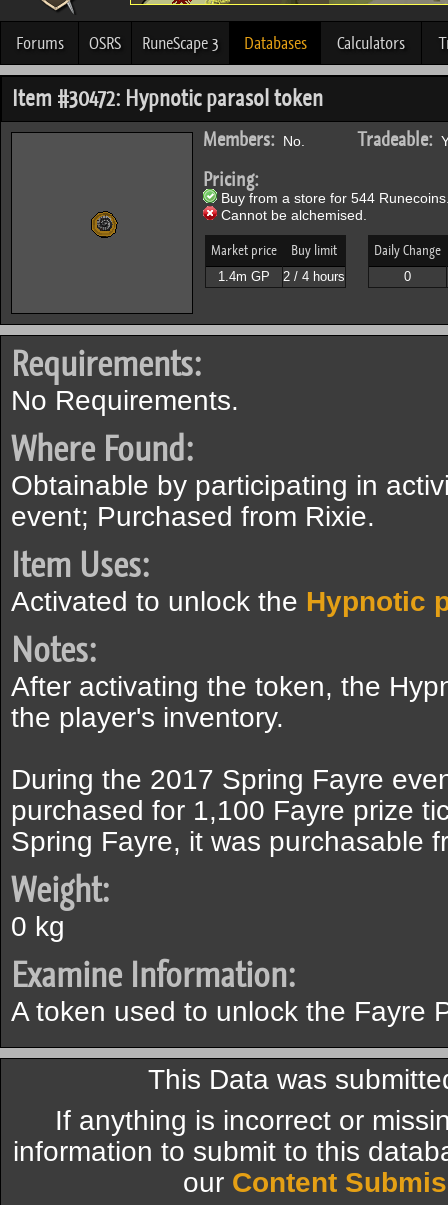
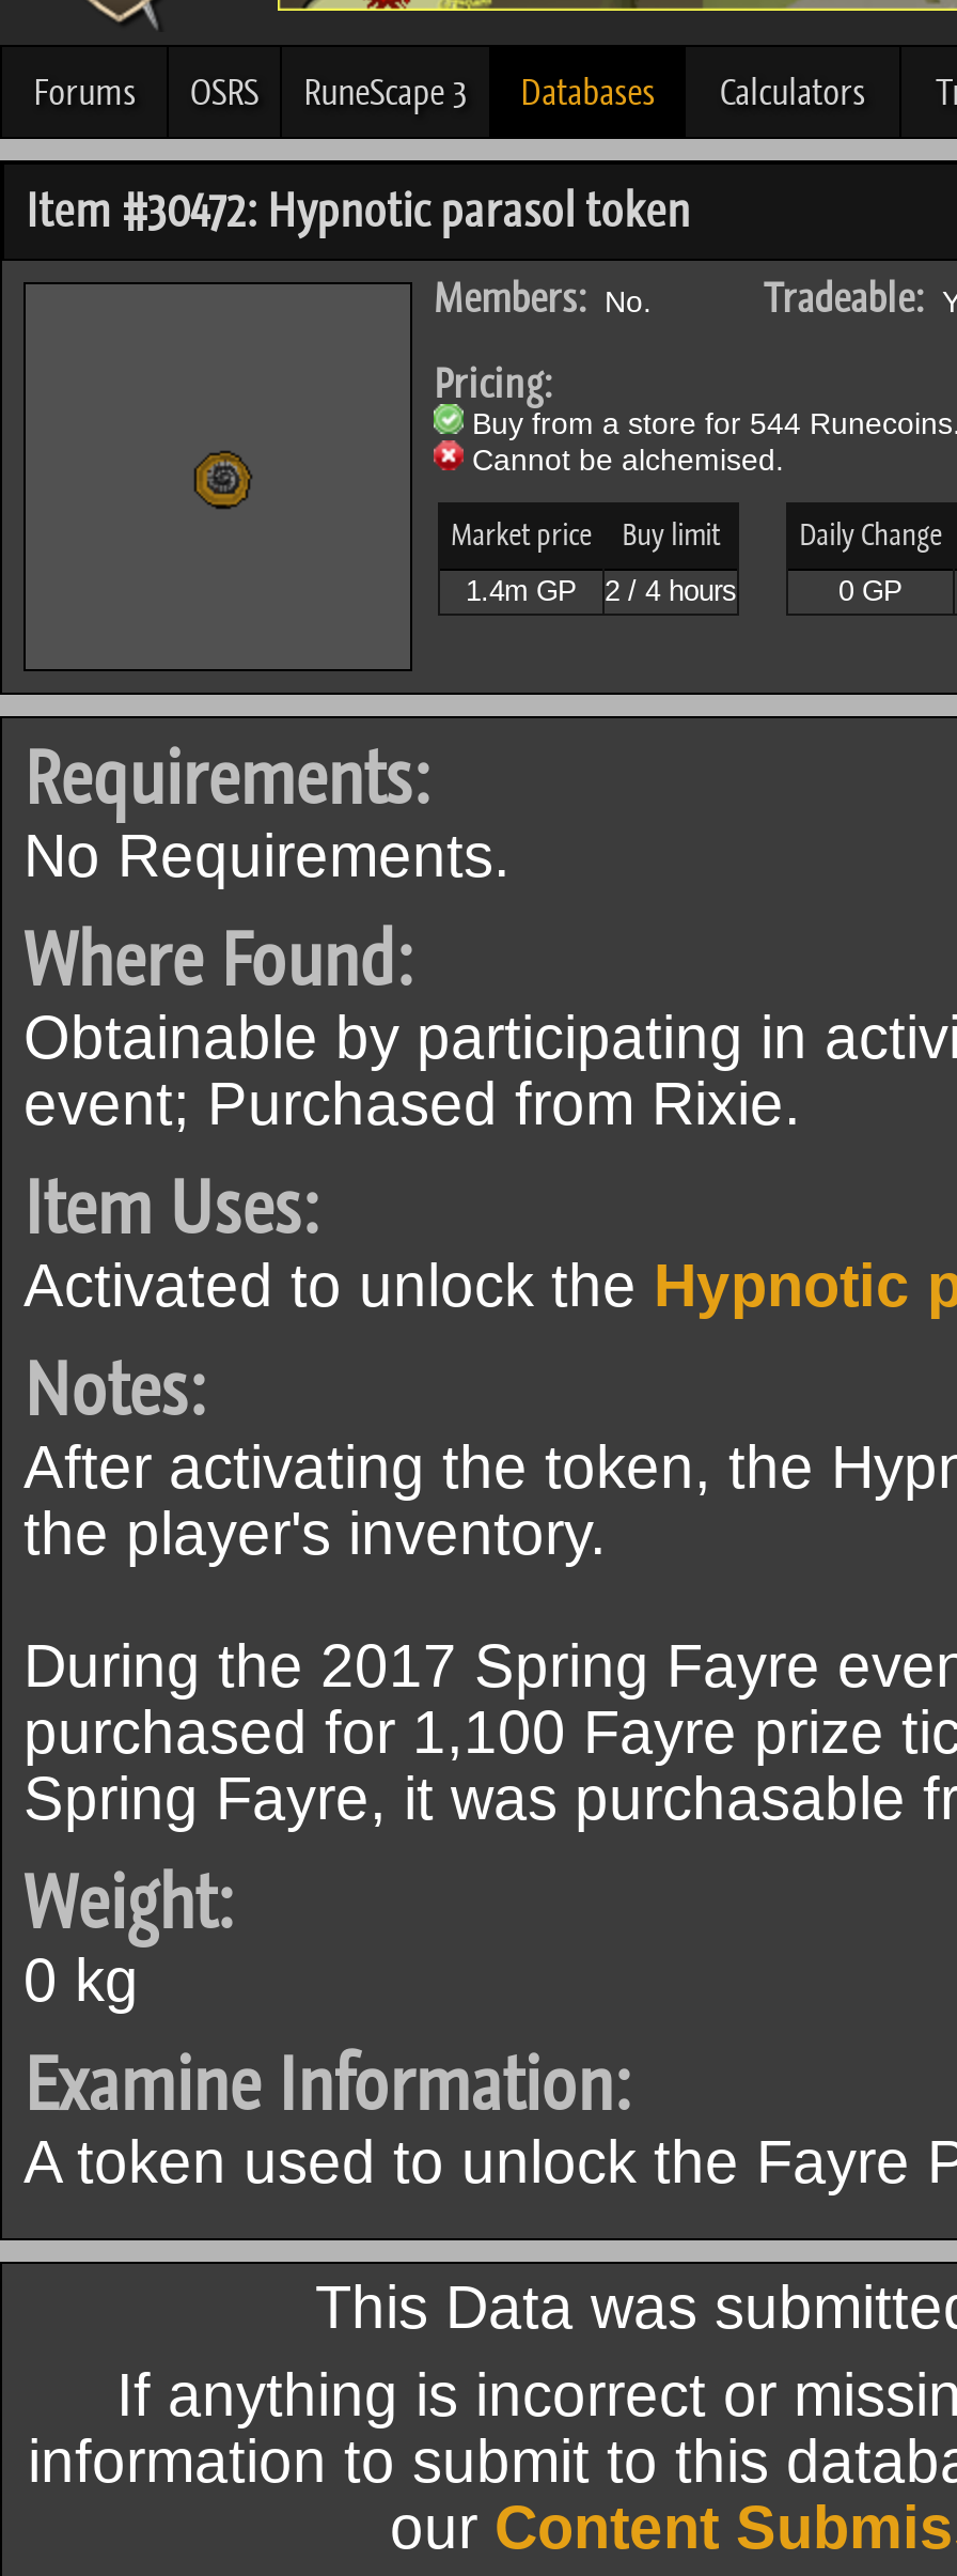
- 0
+ 0 GP
